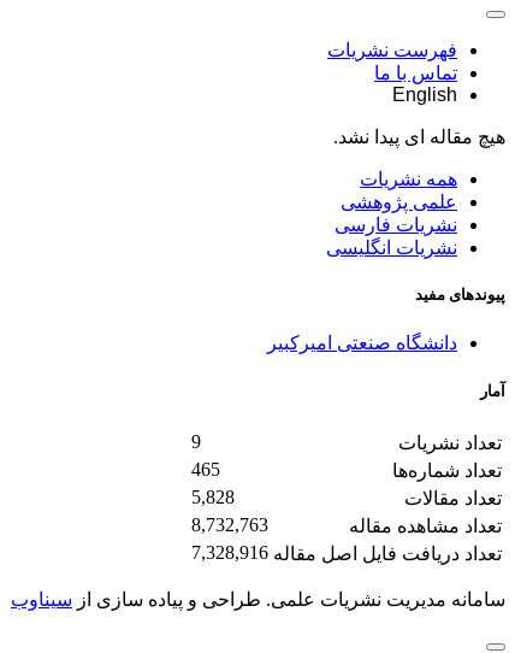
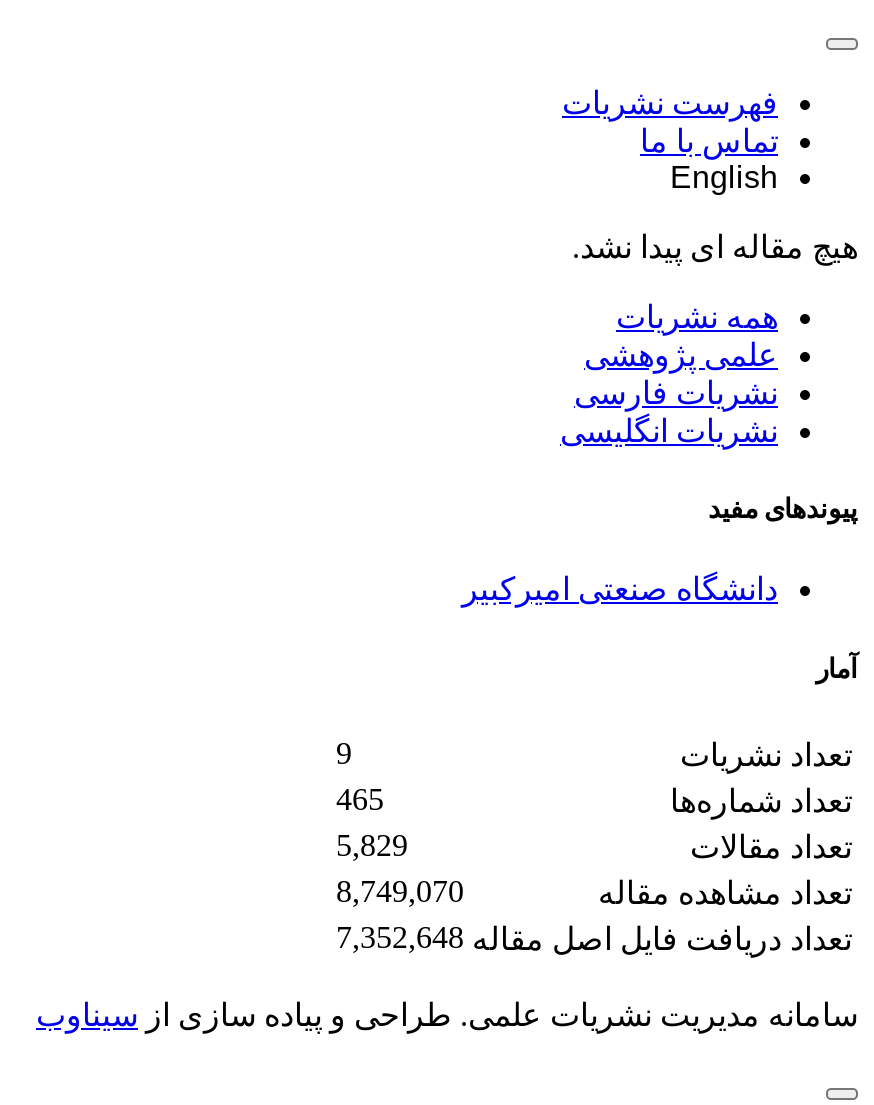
- 5,828
+ 5,829

- 8,732,763
+ 8,749,070

- تعداد دریافت فایل اصل مقاله 7,328,916
+ تعداد دریافت فایل اصل مقاله 7,352,648
